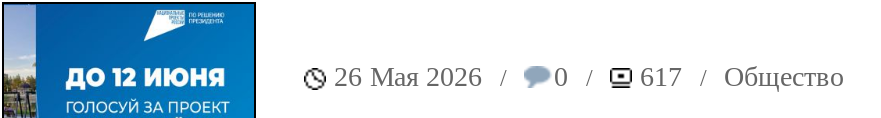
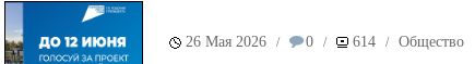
- 26 Мая 2026 / 0 / 617 / Общество
+ 26 Мая 2026 / 0 / 614 / Общество
